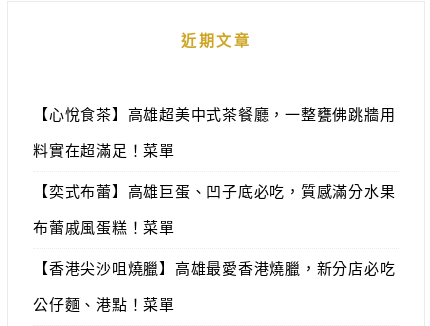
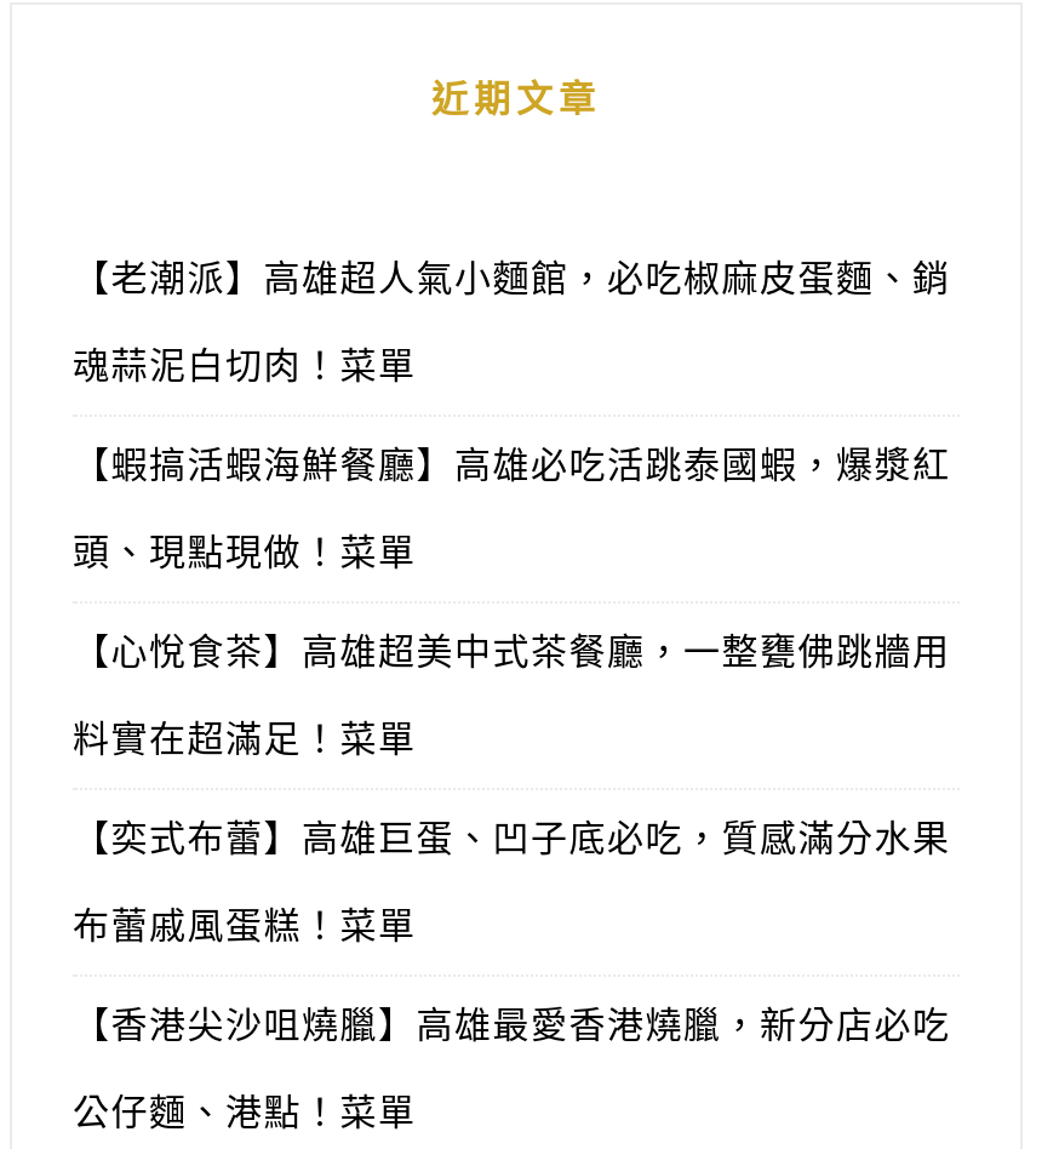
+ 【老潮派】高雄超人氣小麵館，必吃椒麻皮蛋麵、銷
+ 魂蒜泥白切肉！菜單
+ 【蝦搞活蝦海鮮餐廳】高雄必吃活跳泰國蝦，爆漿紅
+ 頭、現點現做！菜單
